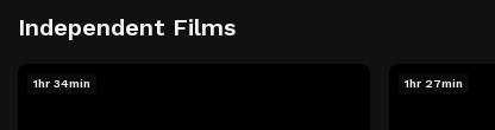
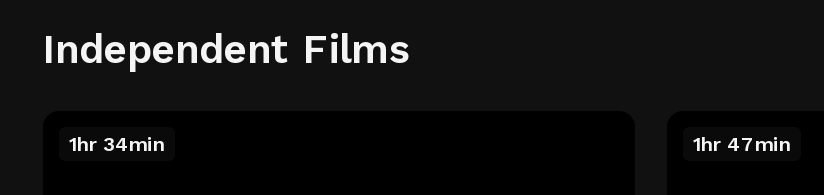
- 1hr 27min
+ 1hr 47min
